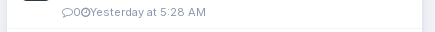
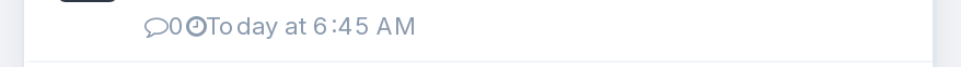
- Yesterday at 5:28 AM
+ Today at 6:45 AM
